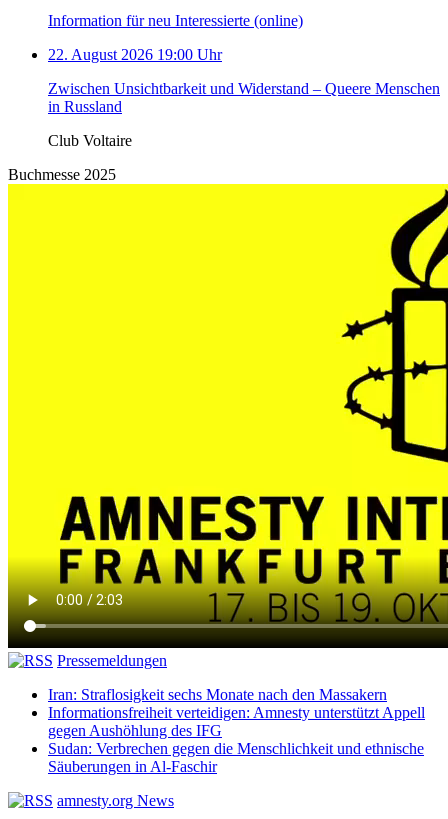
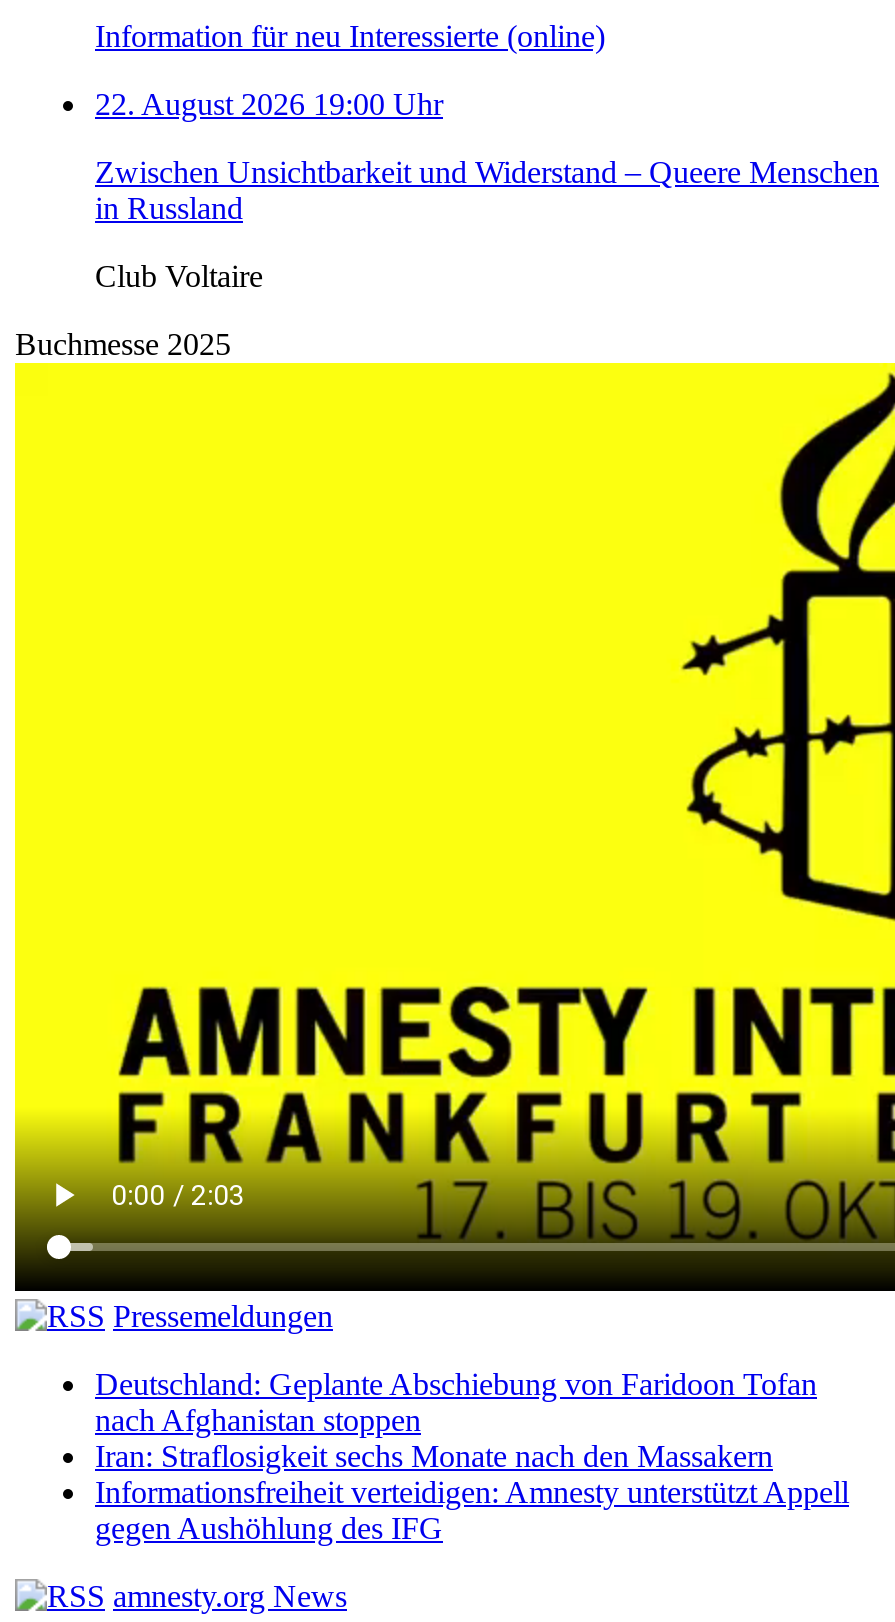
+ Deutschland: Geplante Abschiebung von Faridoon Tofan
+ nach Afghanistan stoppen

moved down: Iran: Straflosigkeit sechs Monate nach den Massakern | Informationsfreiheit verteidigen: Amnesty unterstützt Appell | gegen Aushöhlung des IFG

- Sudan: Verbrechen gegen die Menschlichkeit und ethnische
- Säuberungen in Al-Faschir
